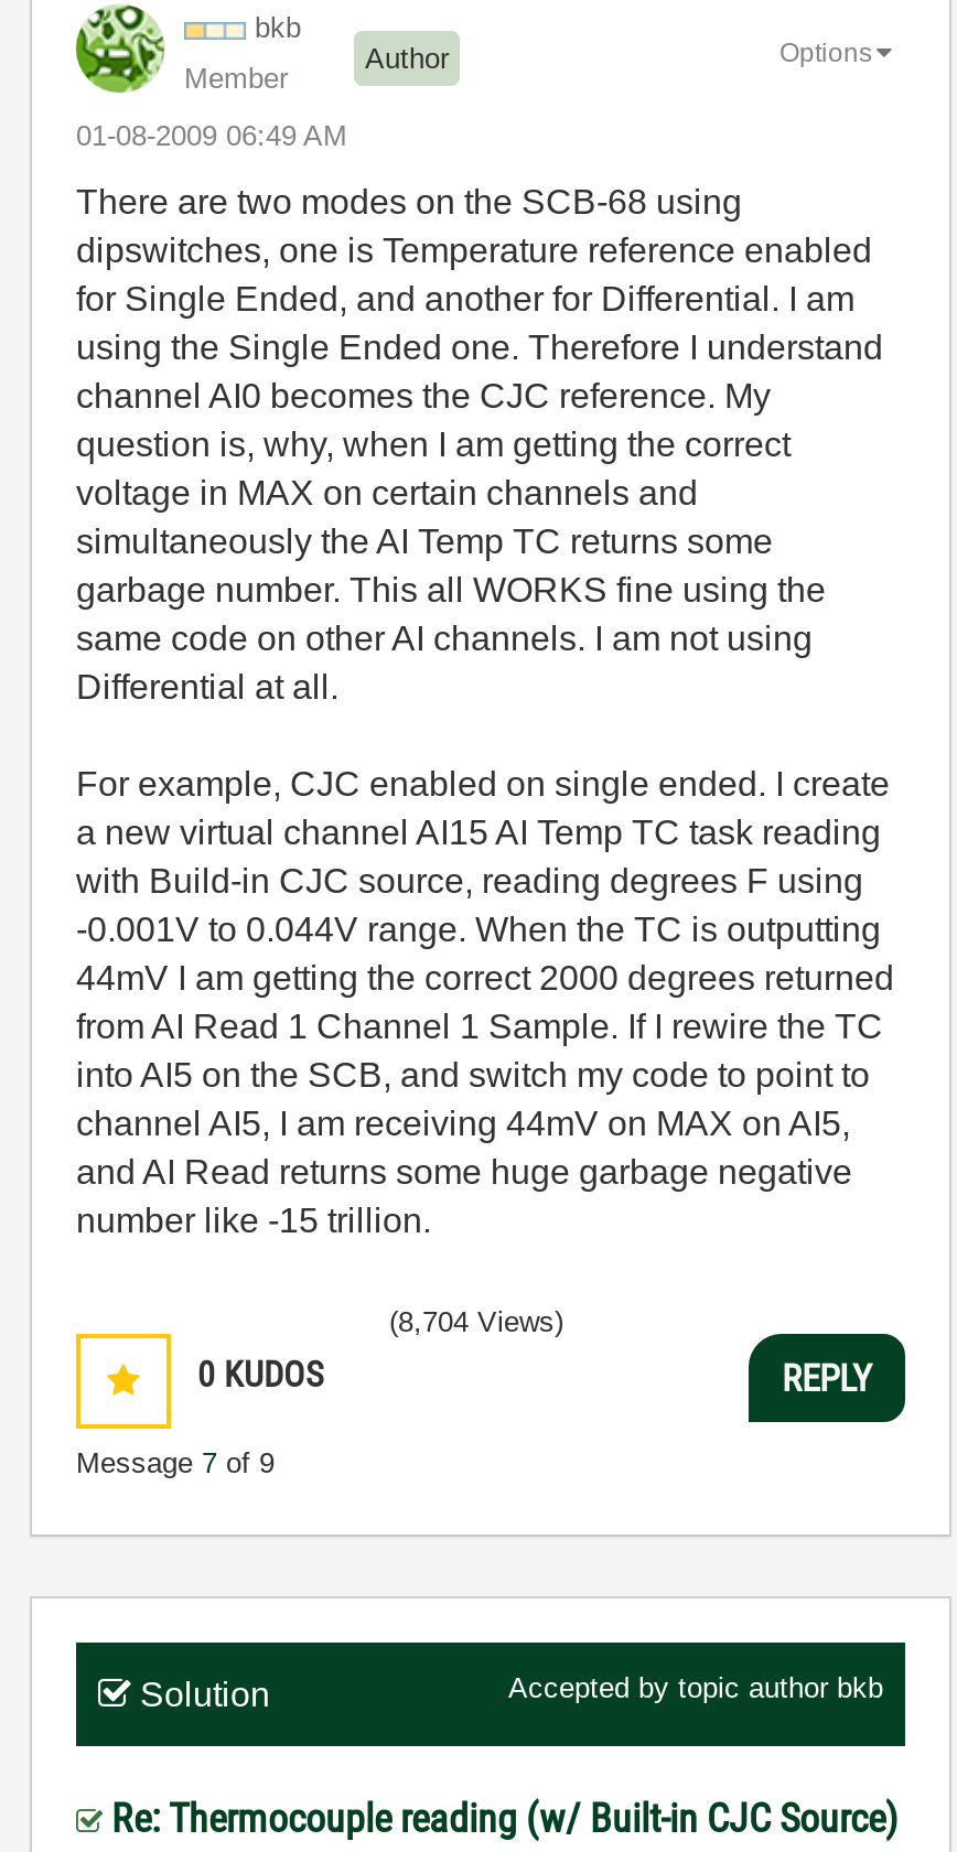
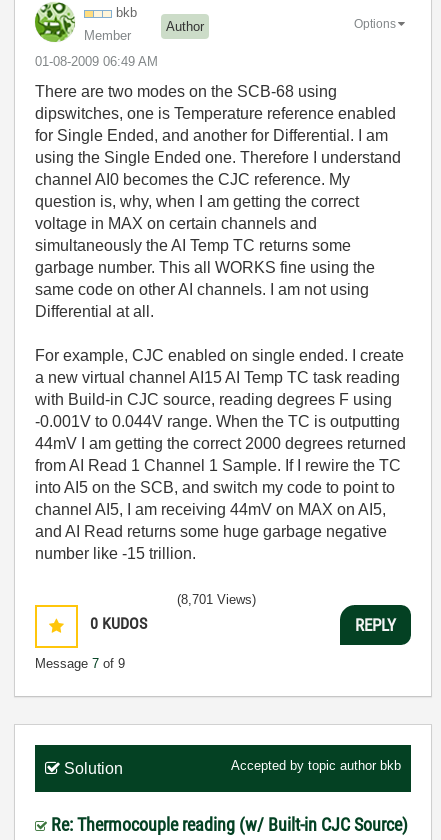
- (8,704 Views)
+ (8,701 Views)
